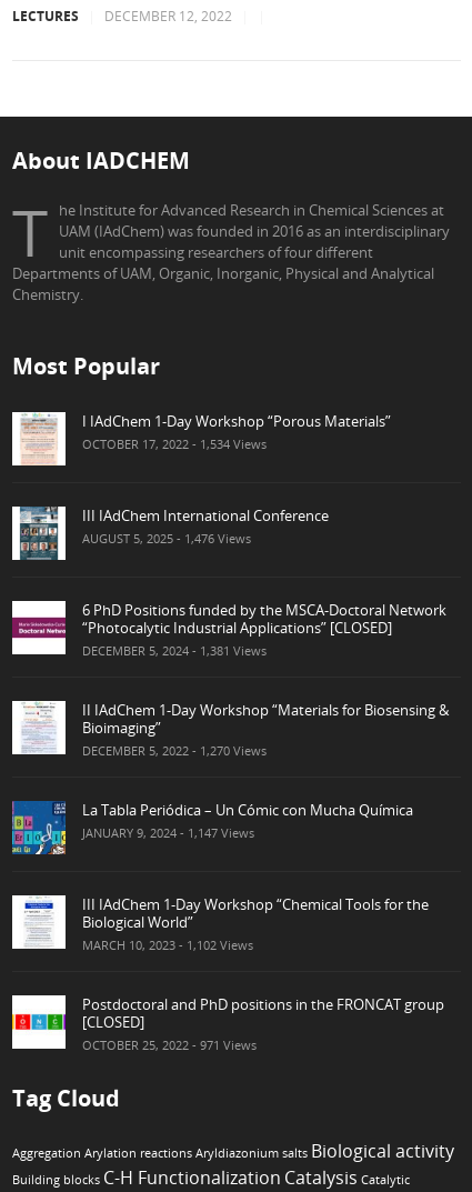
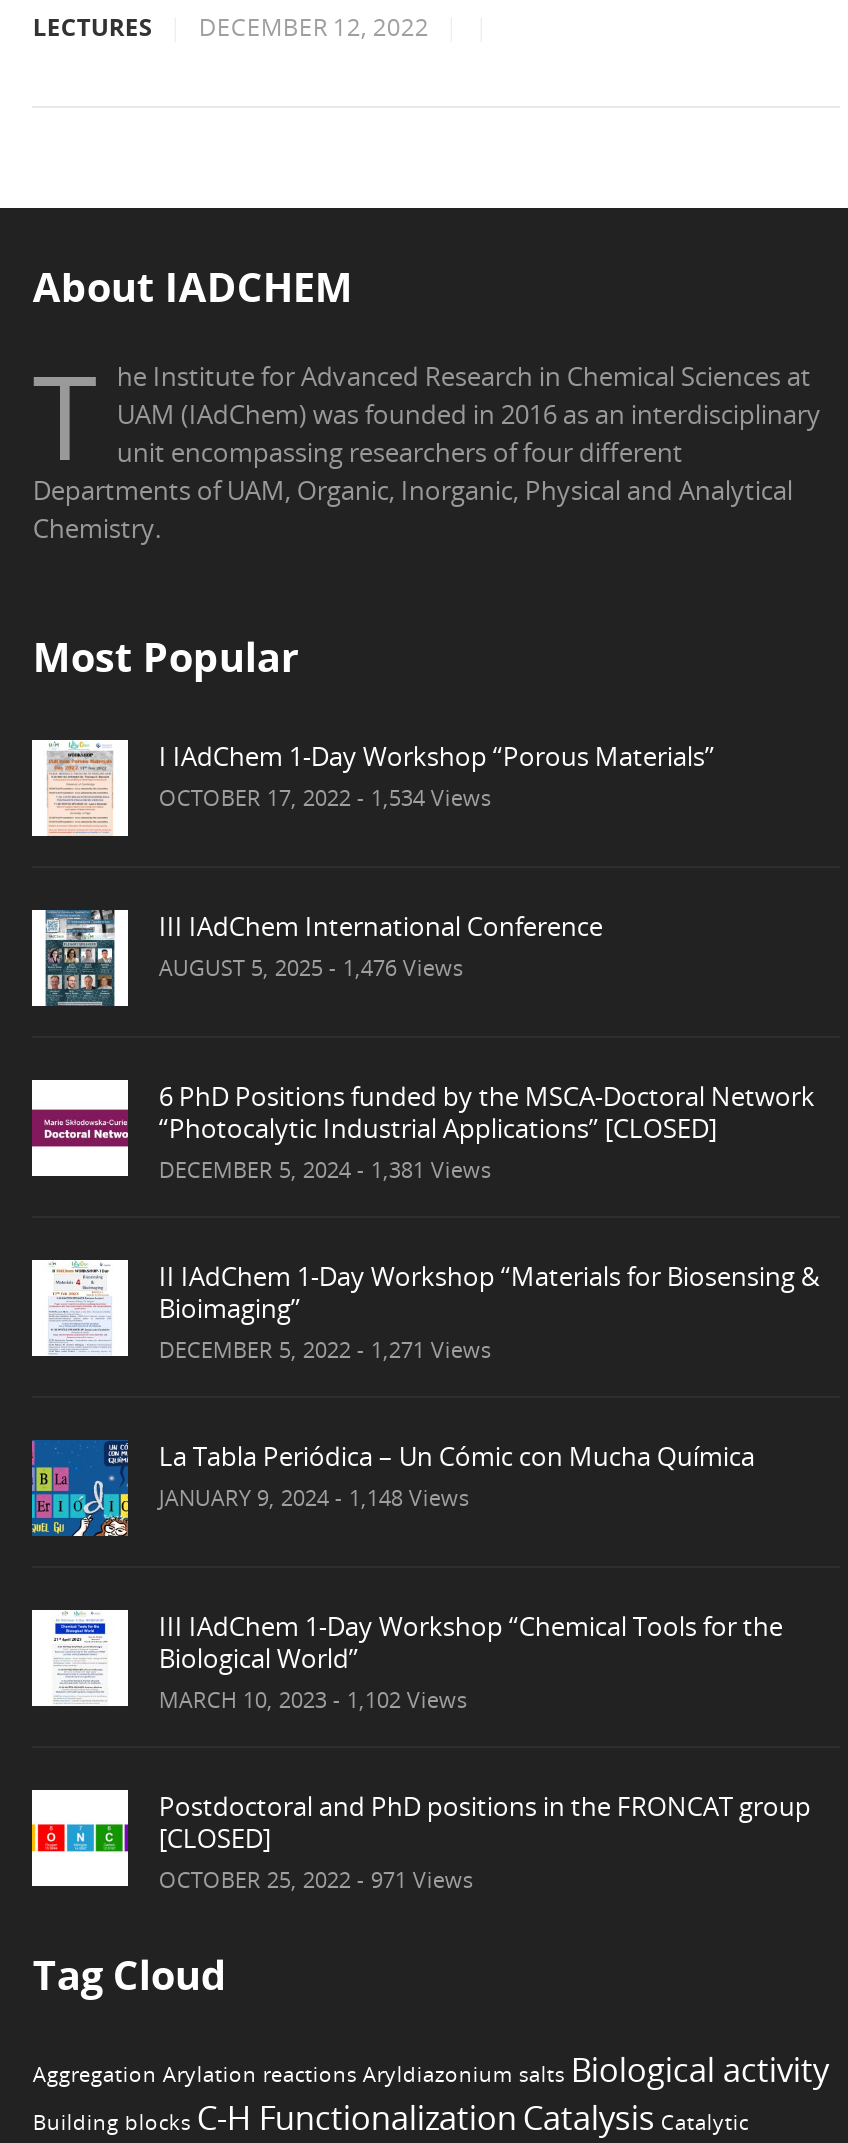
- DECEMBER 5, 2022 - 1,270 Views
+ DECEMBER 5, 2022 - 1,271 Views

- JANUARY 9, 2024 - 1,147 Views
+ JANUARY 9, 2024 - 1,148 Views
